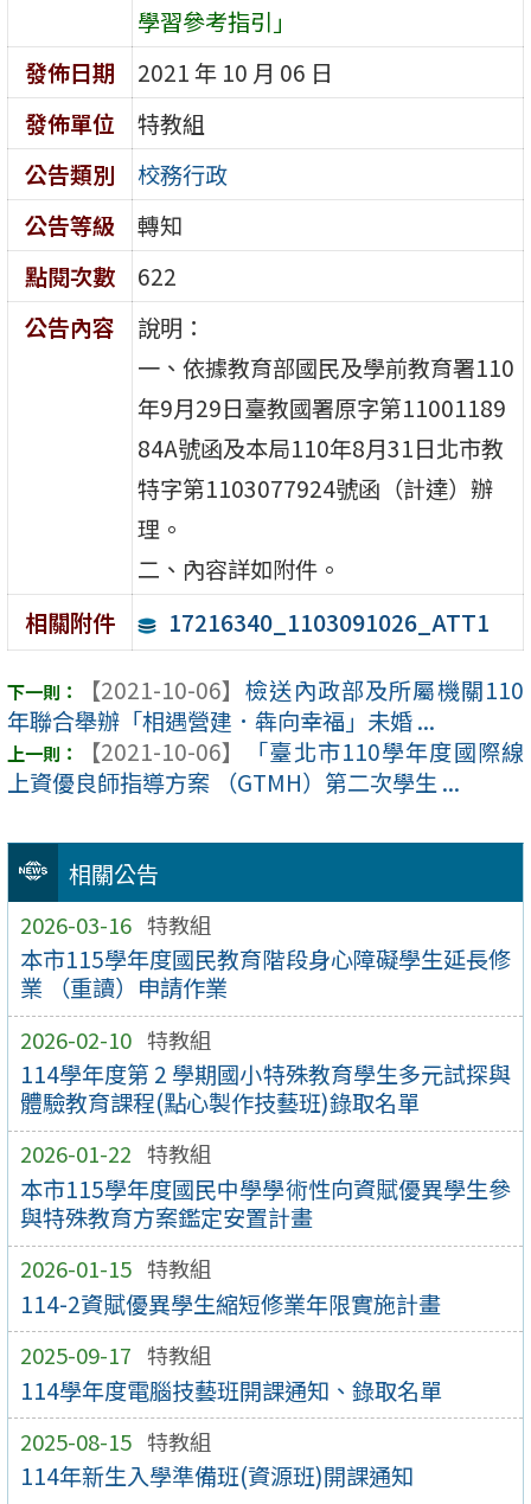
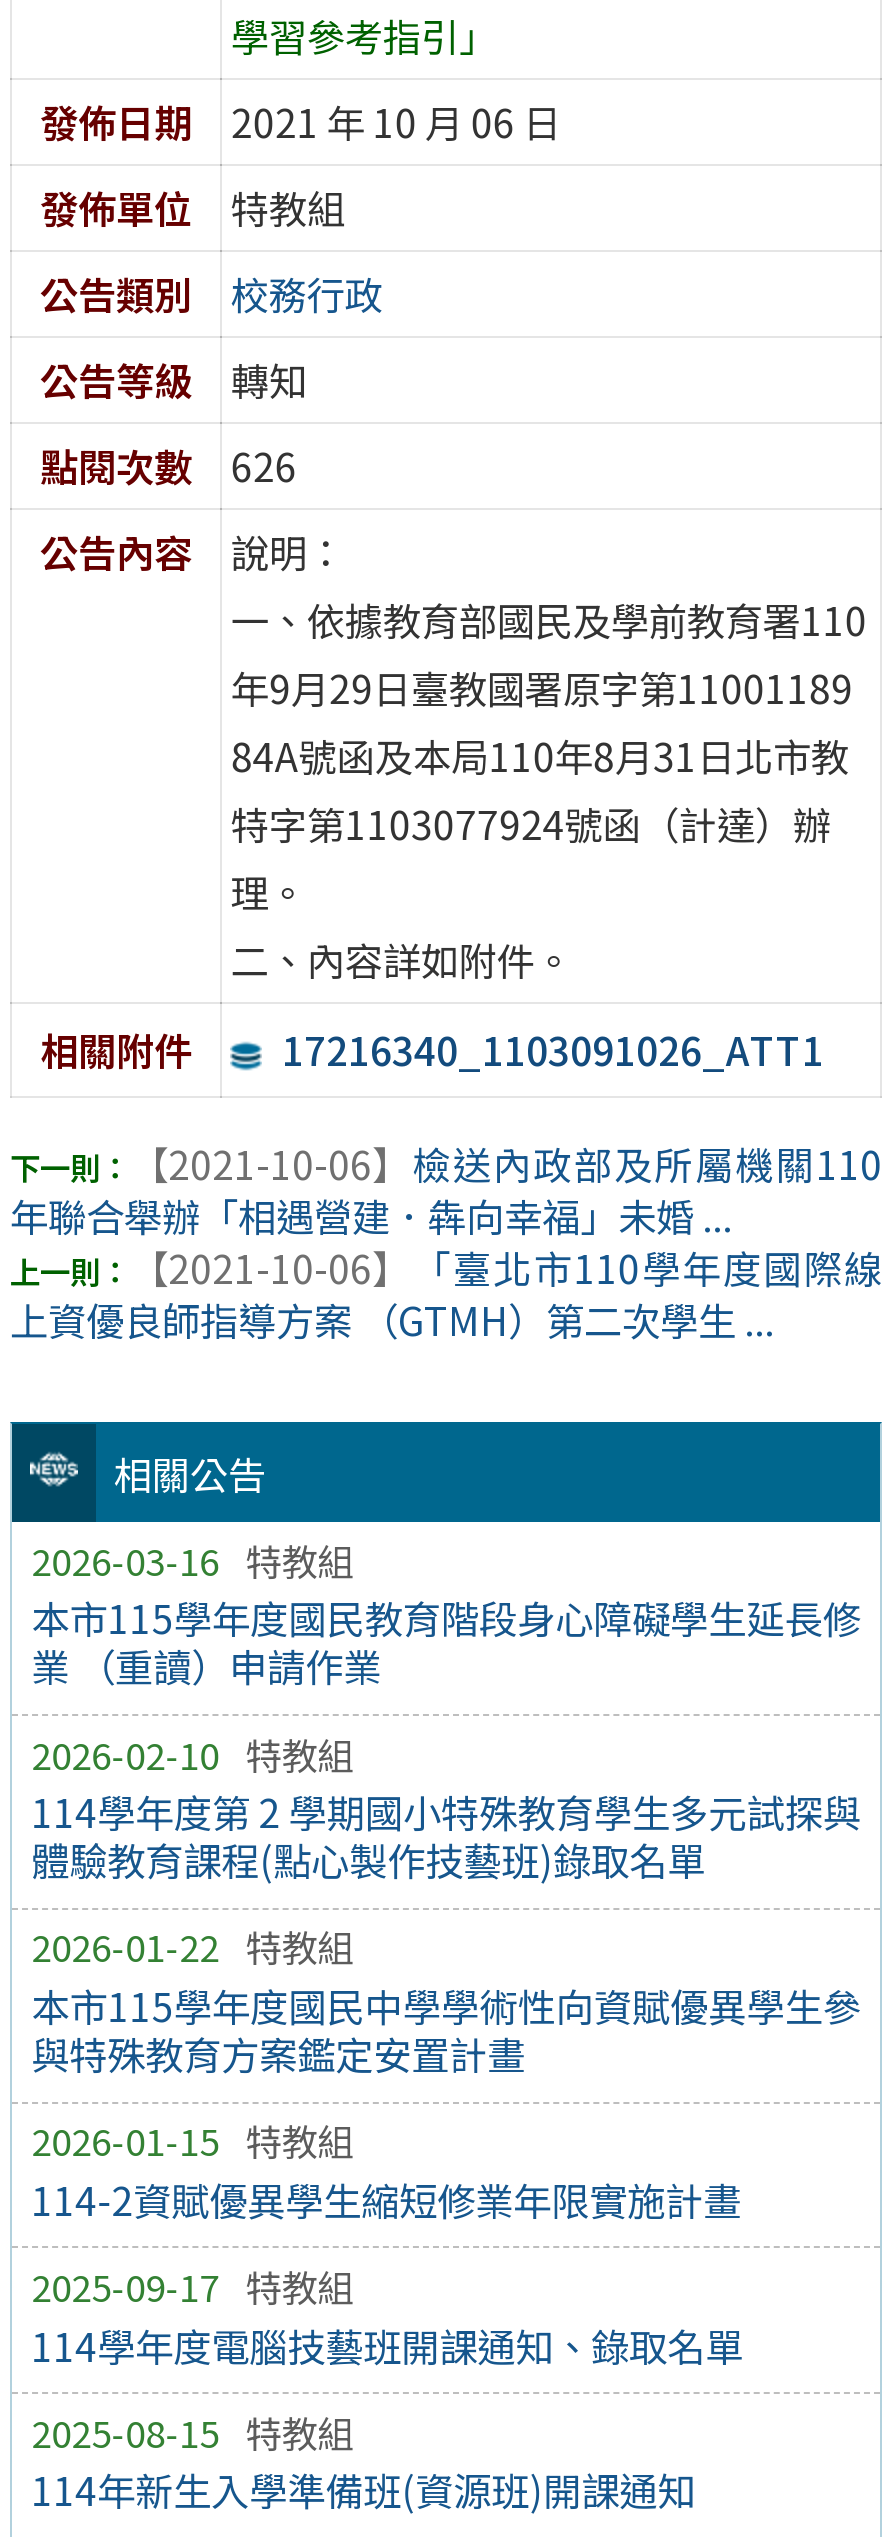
- 點閱次數 622
+ 點閱次數 626
